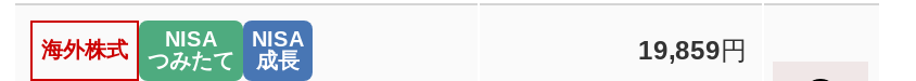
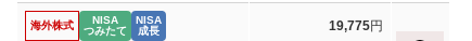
- 19,859円
+ 19,775円
